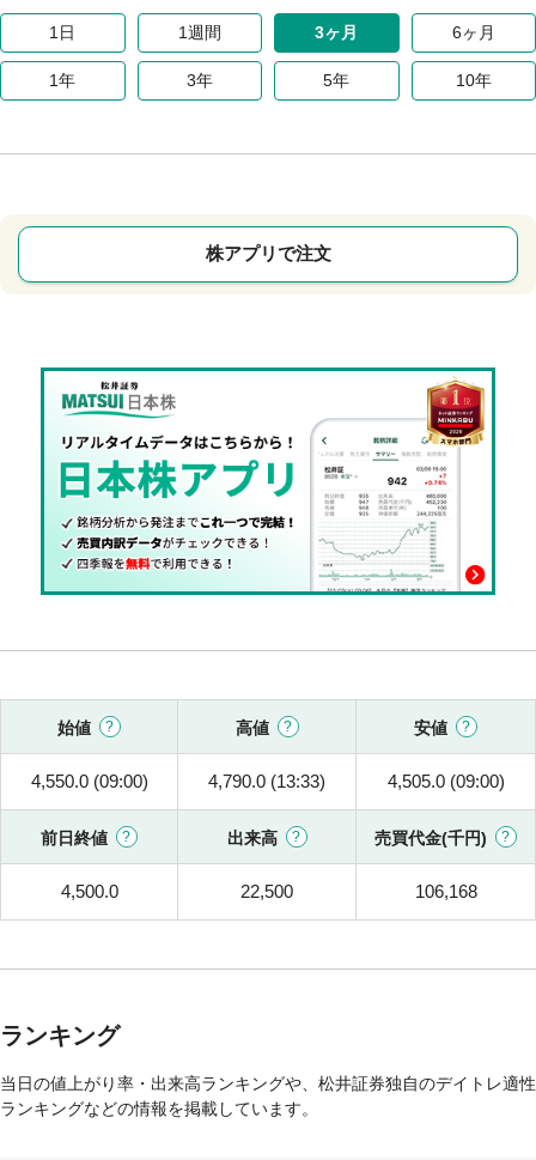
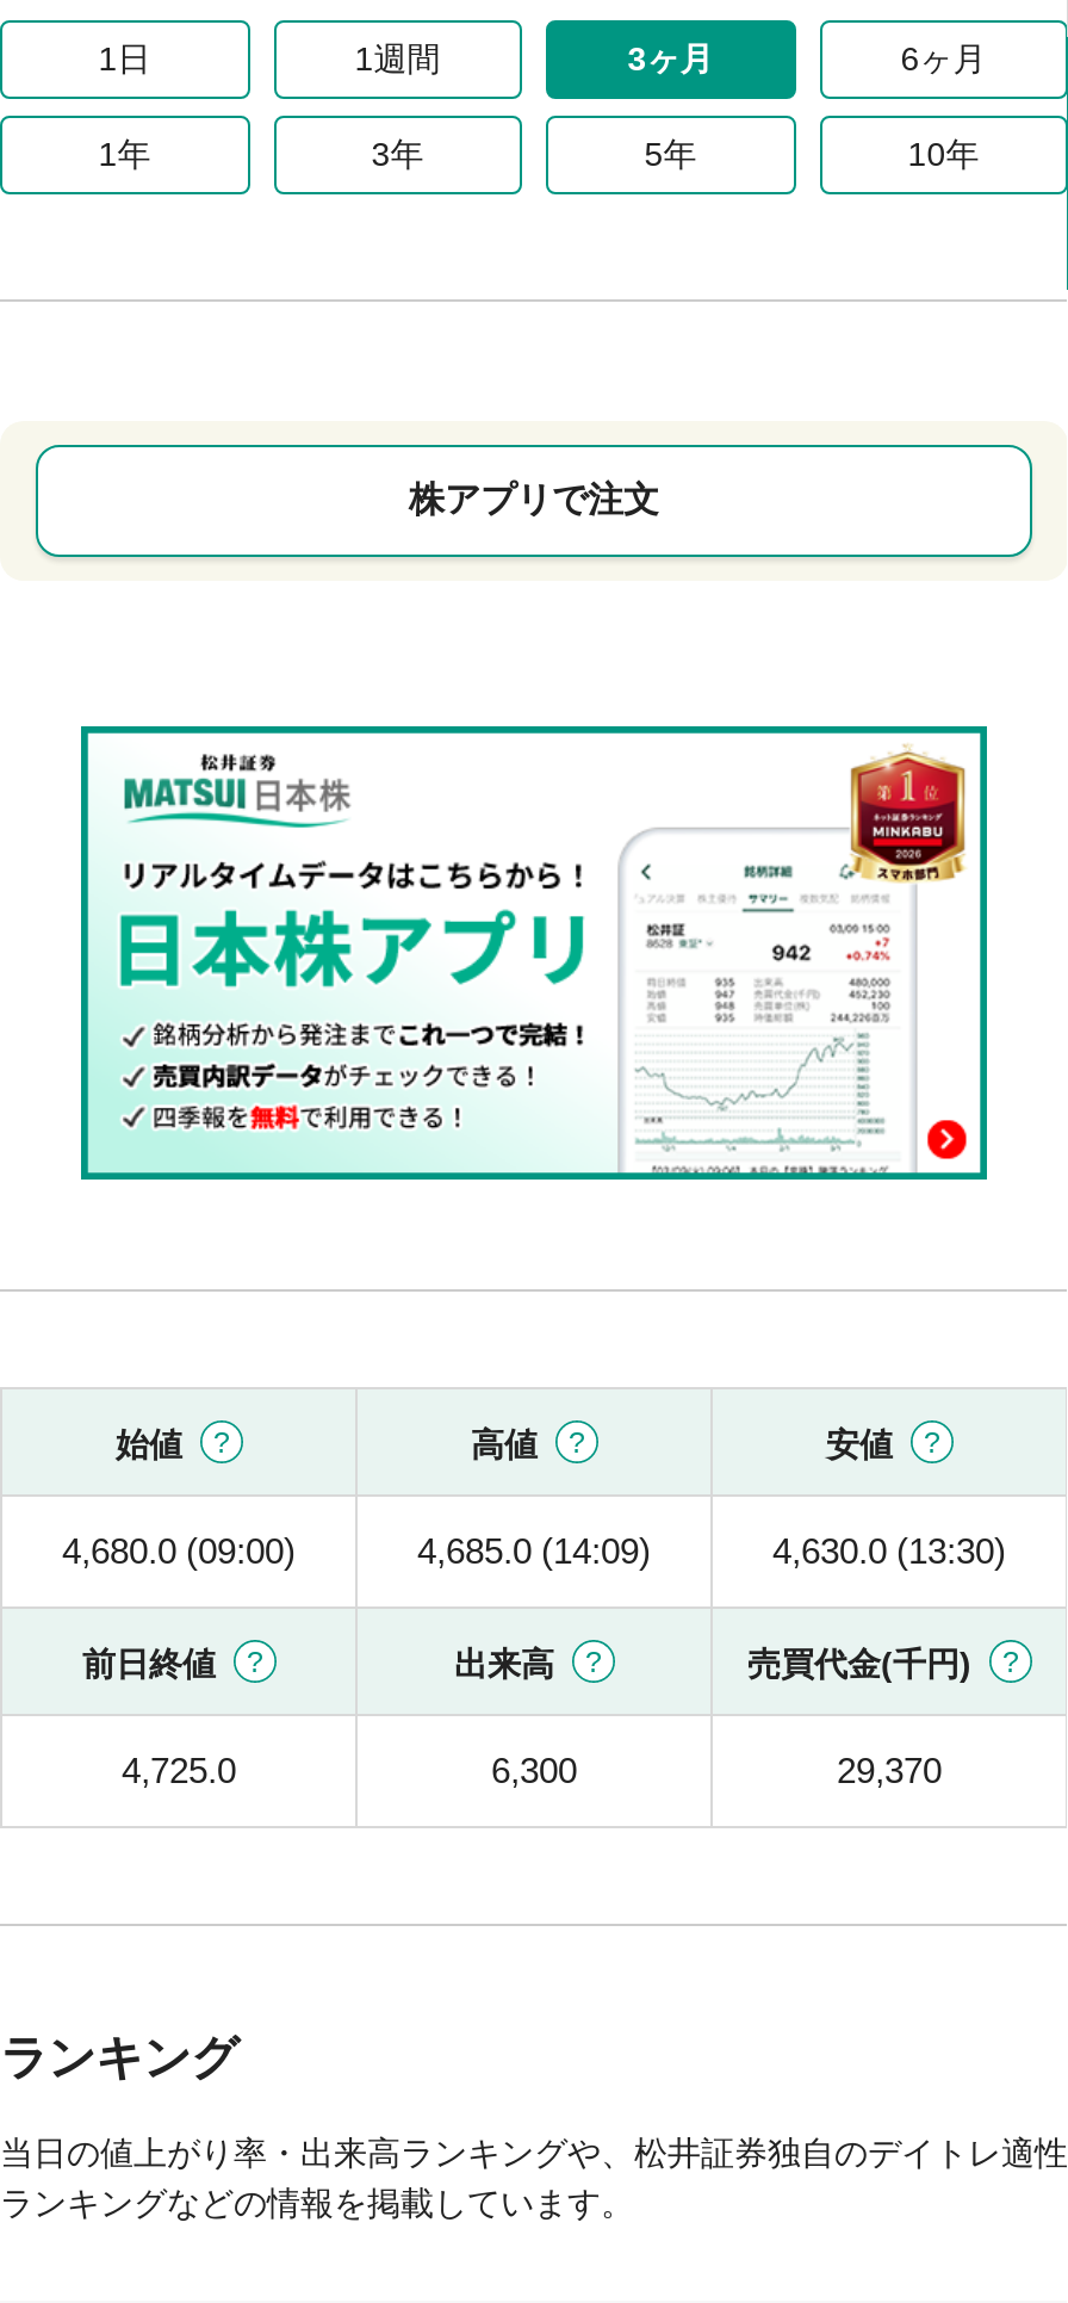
- 4,550.0 (09:00)
+ 4,680.0 (09:00)

- 4,790.0 (13:33)
+ 4,685.0 (14:09)

- 4,505.0 (09:00)
+ 4,630.0 (13:30)

- 4,500.0
+ 4,725.0

- 22,500
+ 6,300

- 106,168
+ 29,370
